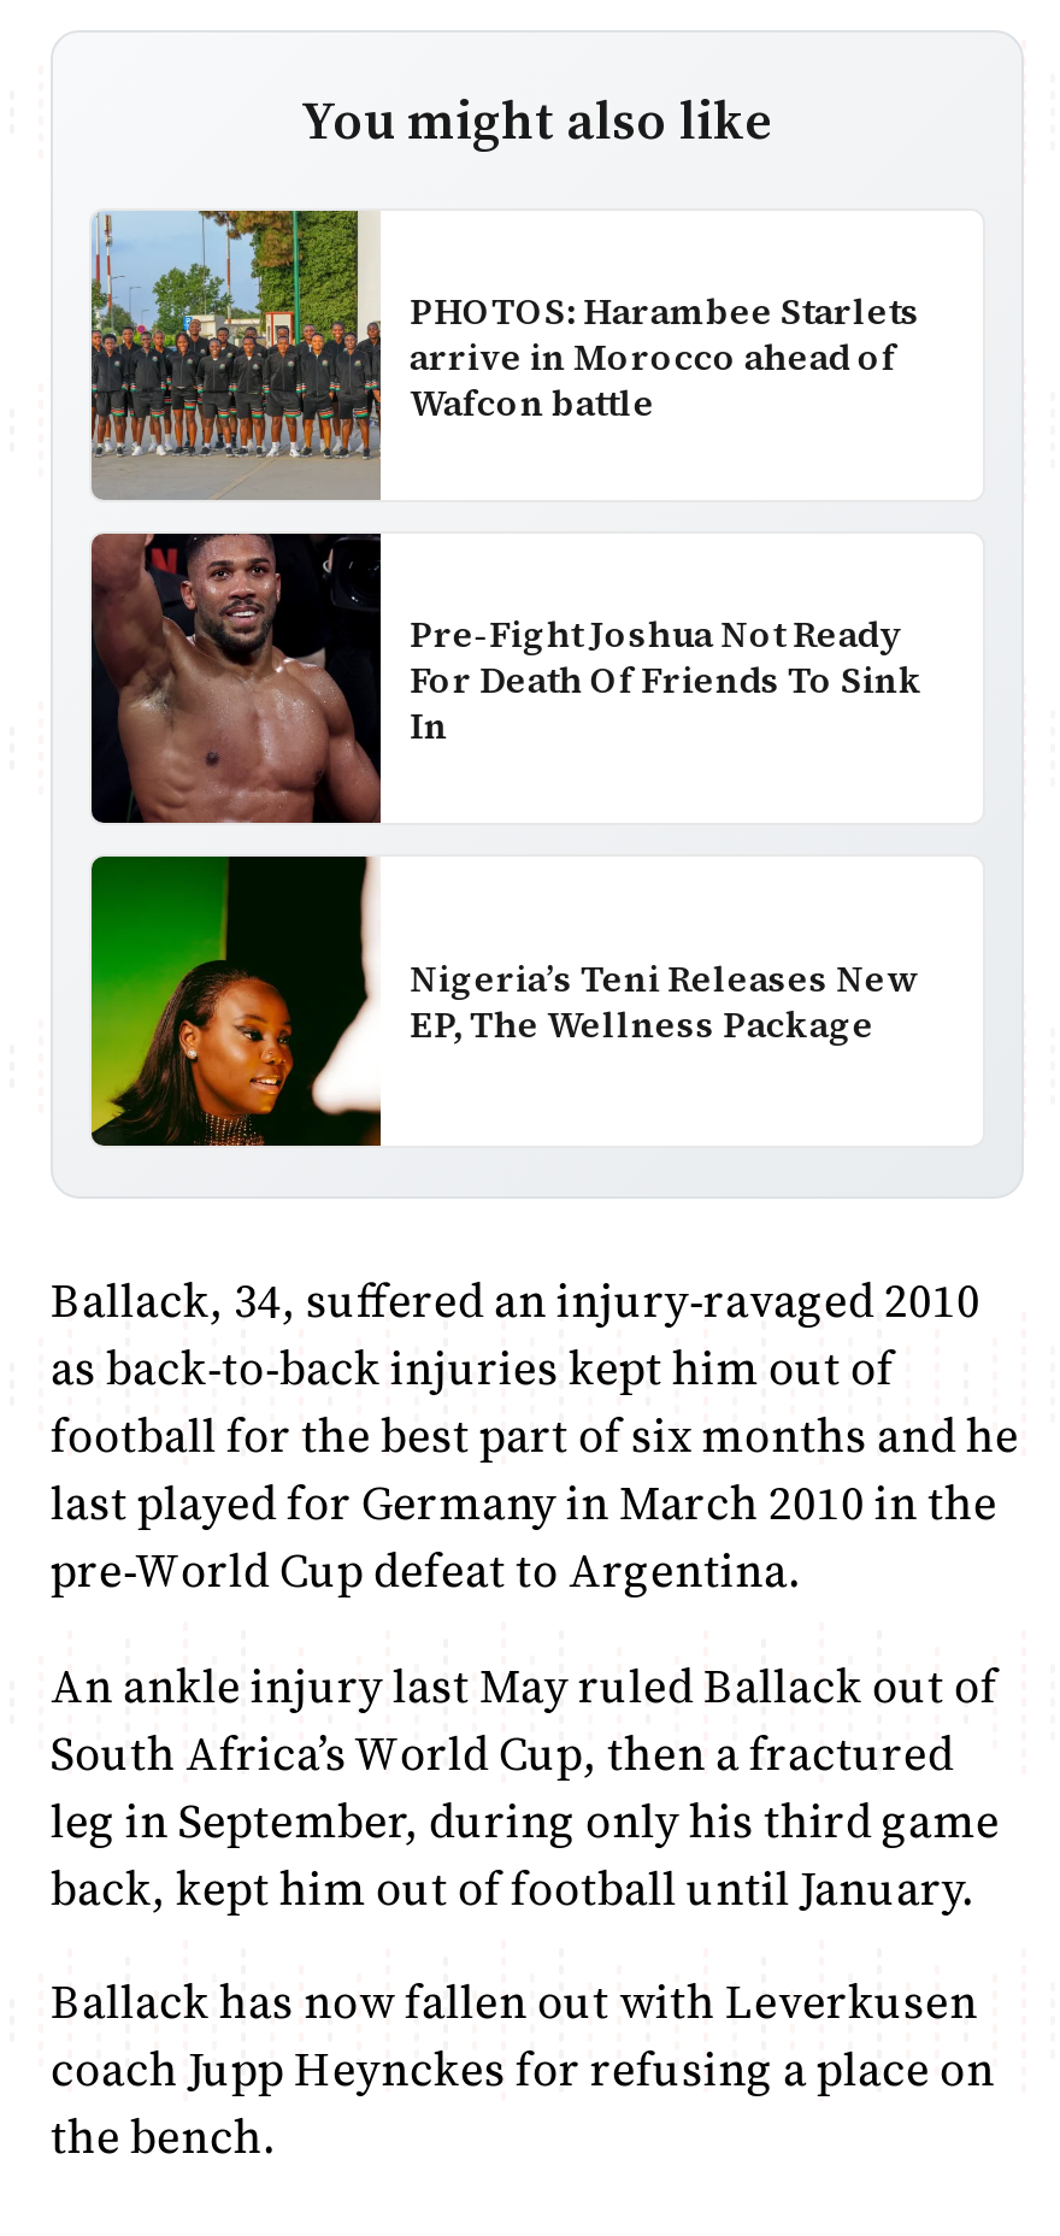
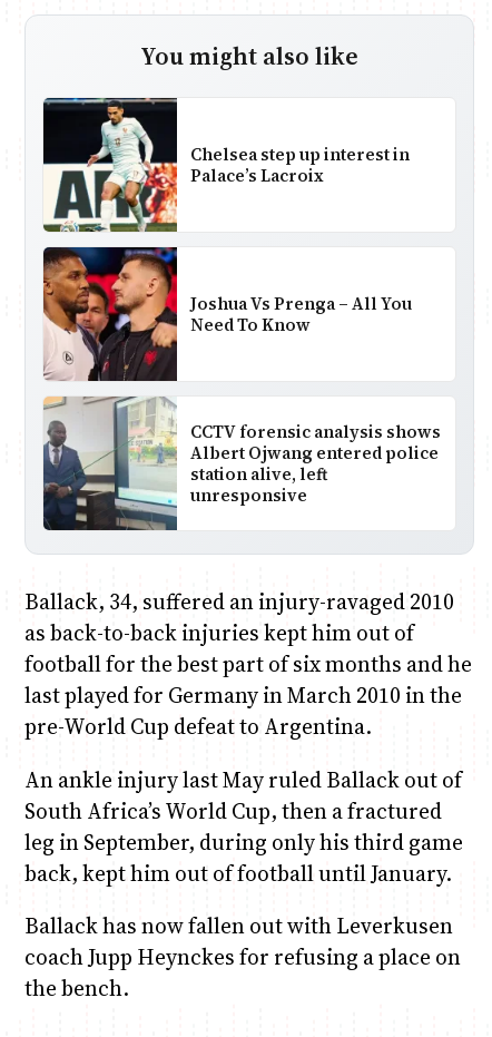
- [image]
- PHOTOS: Harambee Starlets
- arrive in Morocco ahead of
- Wafcon battle
+ [image]
+ Chelsea step up interest in
+ Palace’s Lacroix

- [image]
- Pre-Fight Joshua Not Ready
- For Death Of Friends To Sink
- In
+ [image]
+ Joshua Vs Prenga – All You
+ Need To Know

- [image]
- Nigeria’s Teni Releases New
- EP, The Wellness Package
+ [image]
+ CCTV forensic analysis shows
+ Albert Ojwang entered police
+ station alive, left
+ unresponsive
